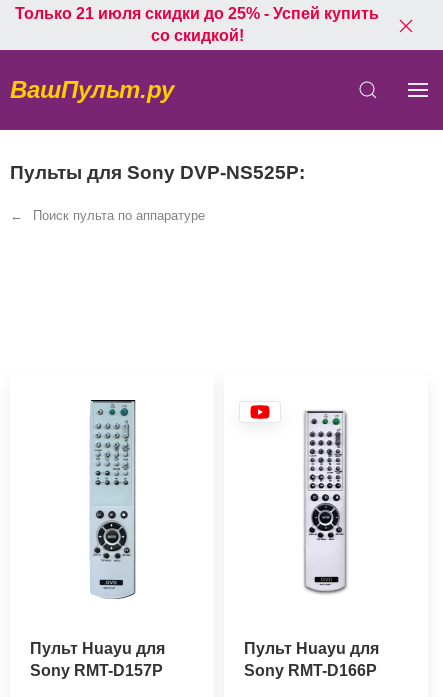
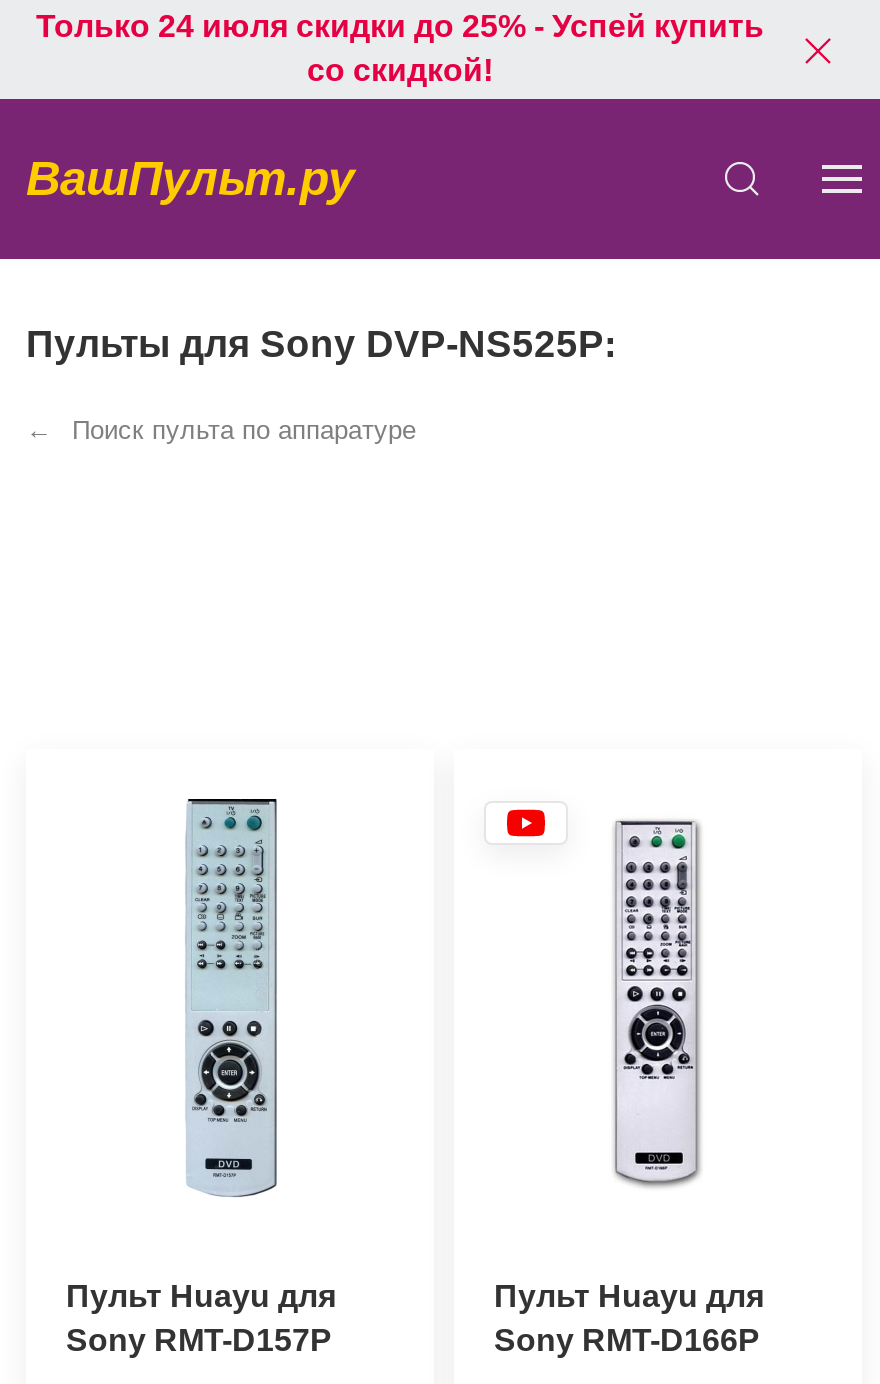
- Только 21 июля скидки до 25% - Успей купить
+ Только 24 июля скидки до 25% - Успей купить
